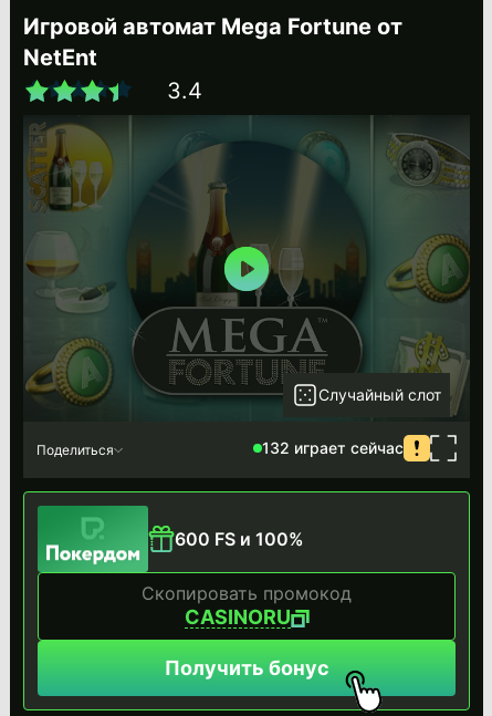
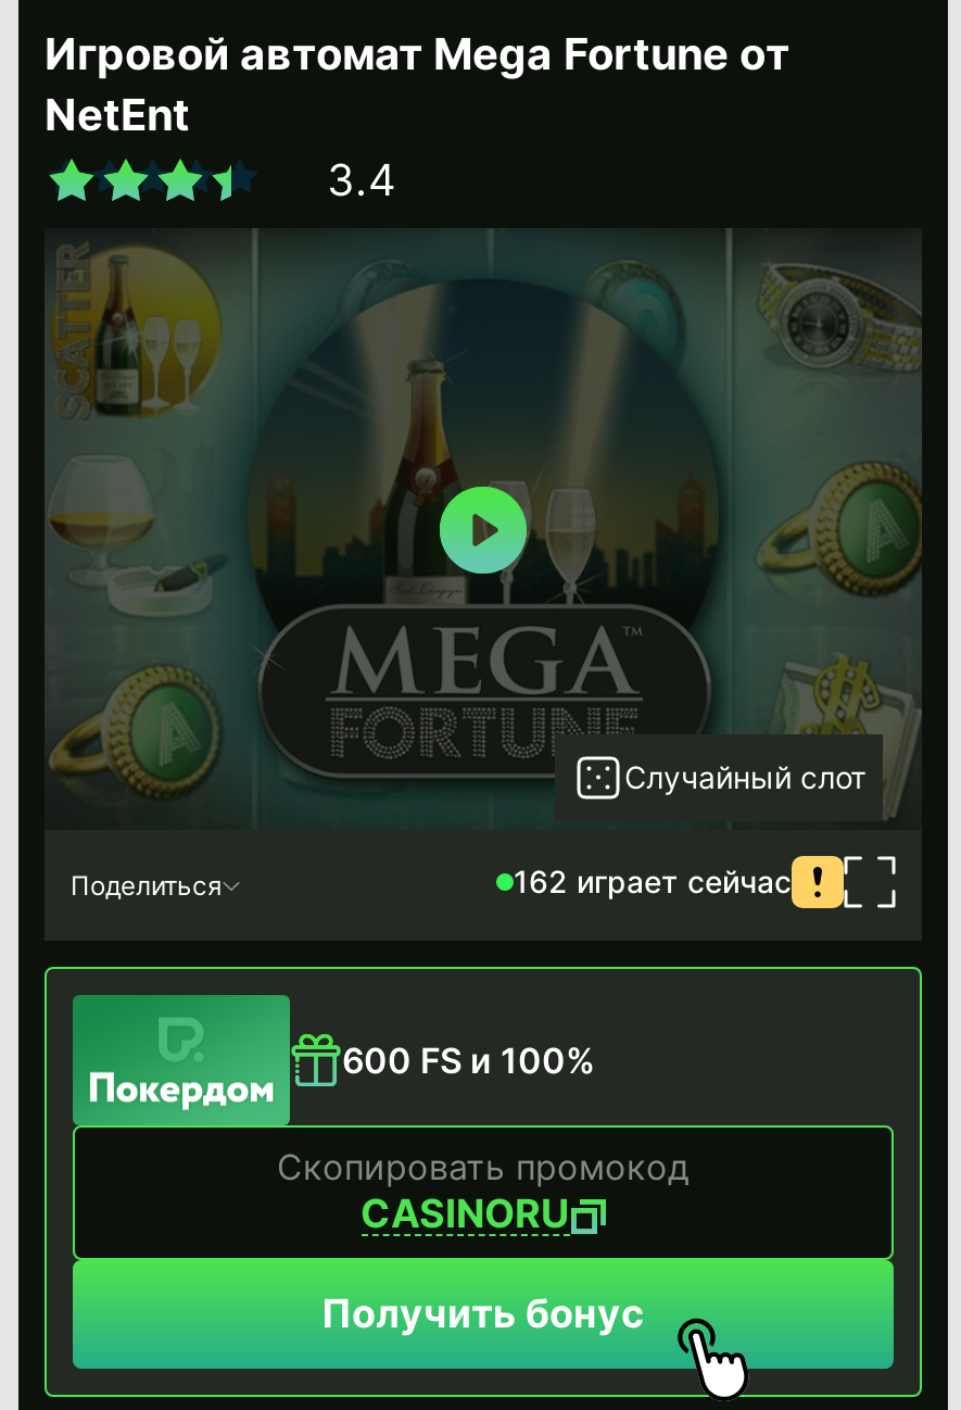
- 132 играет сейчас
+ 162 играет сейчас
